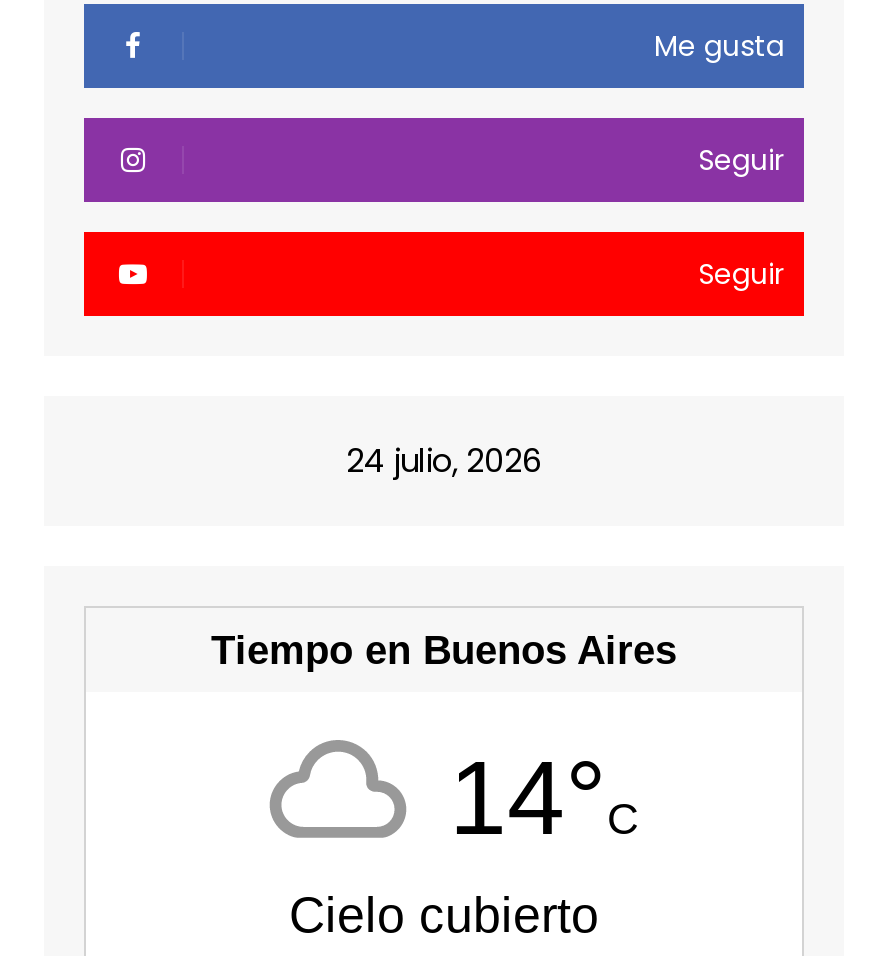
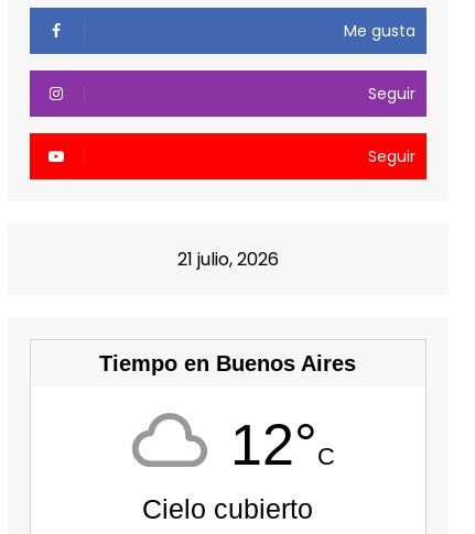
- 24 julio, 2026
+ 21 julio, 2026

- 14°C
+ 12°C
